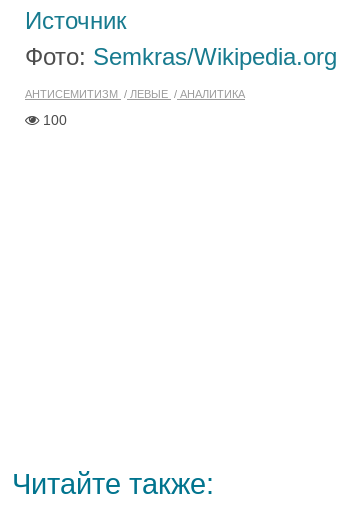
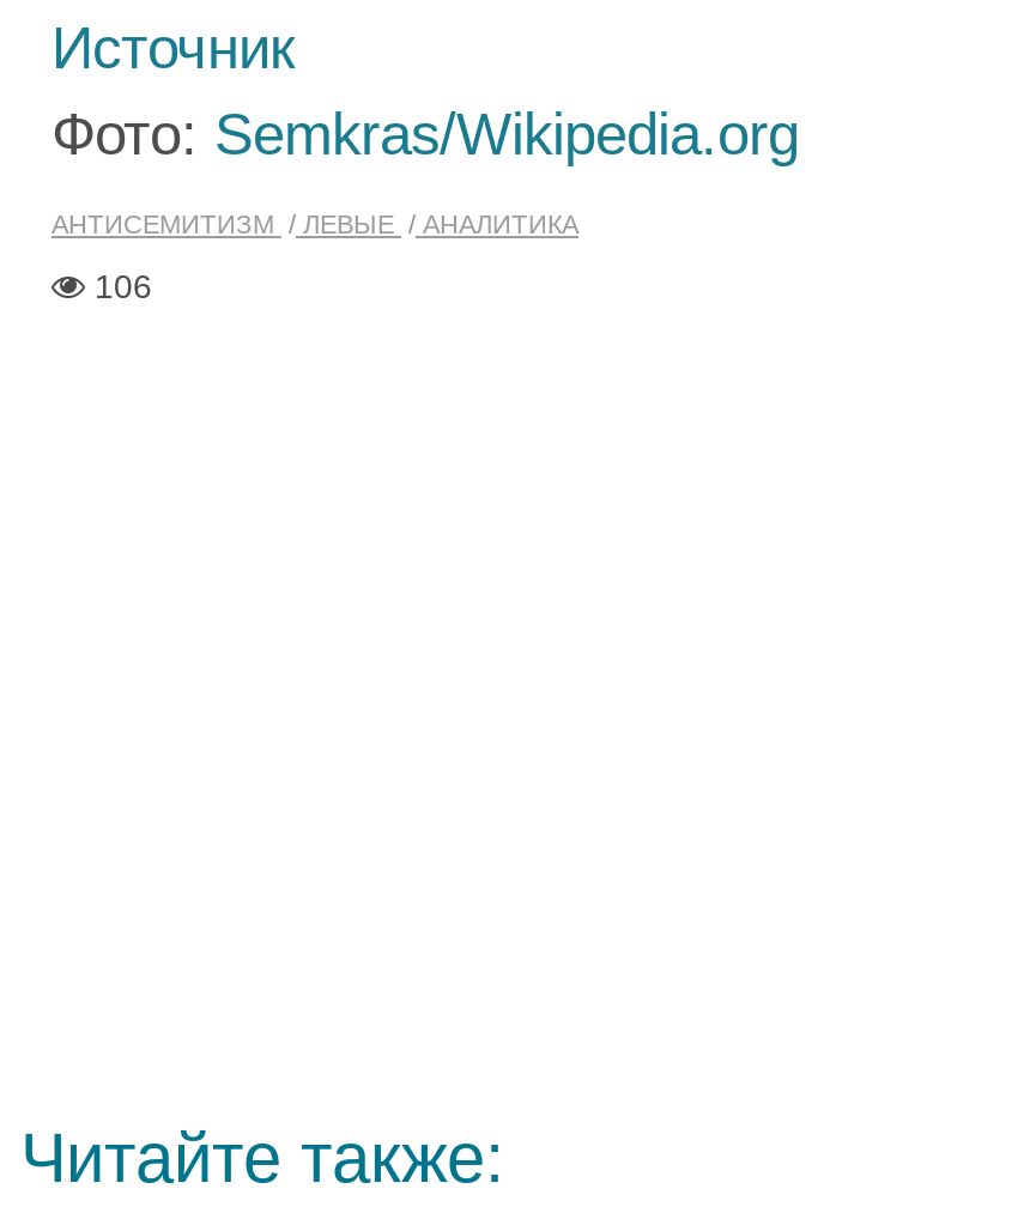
- 100
+ 106
